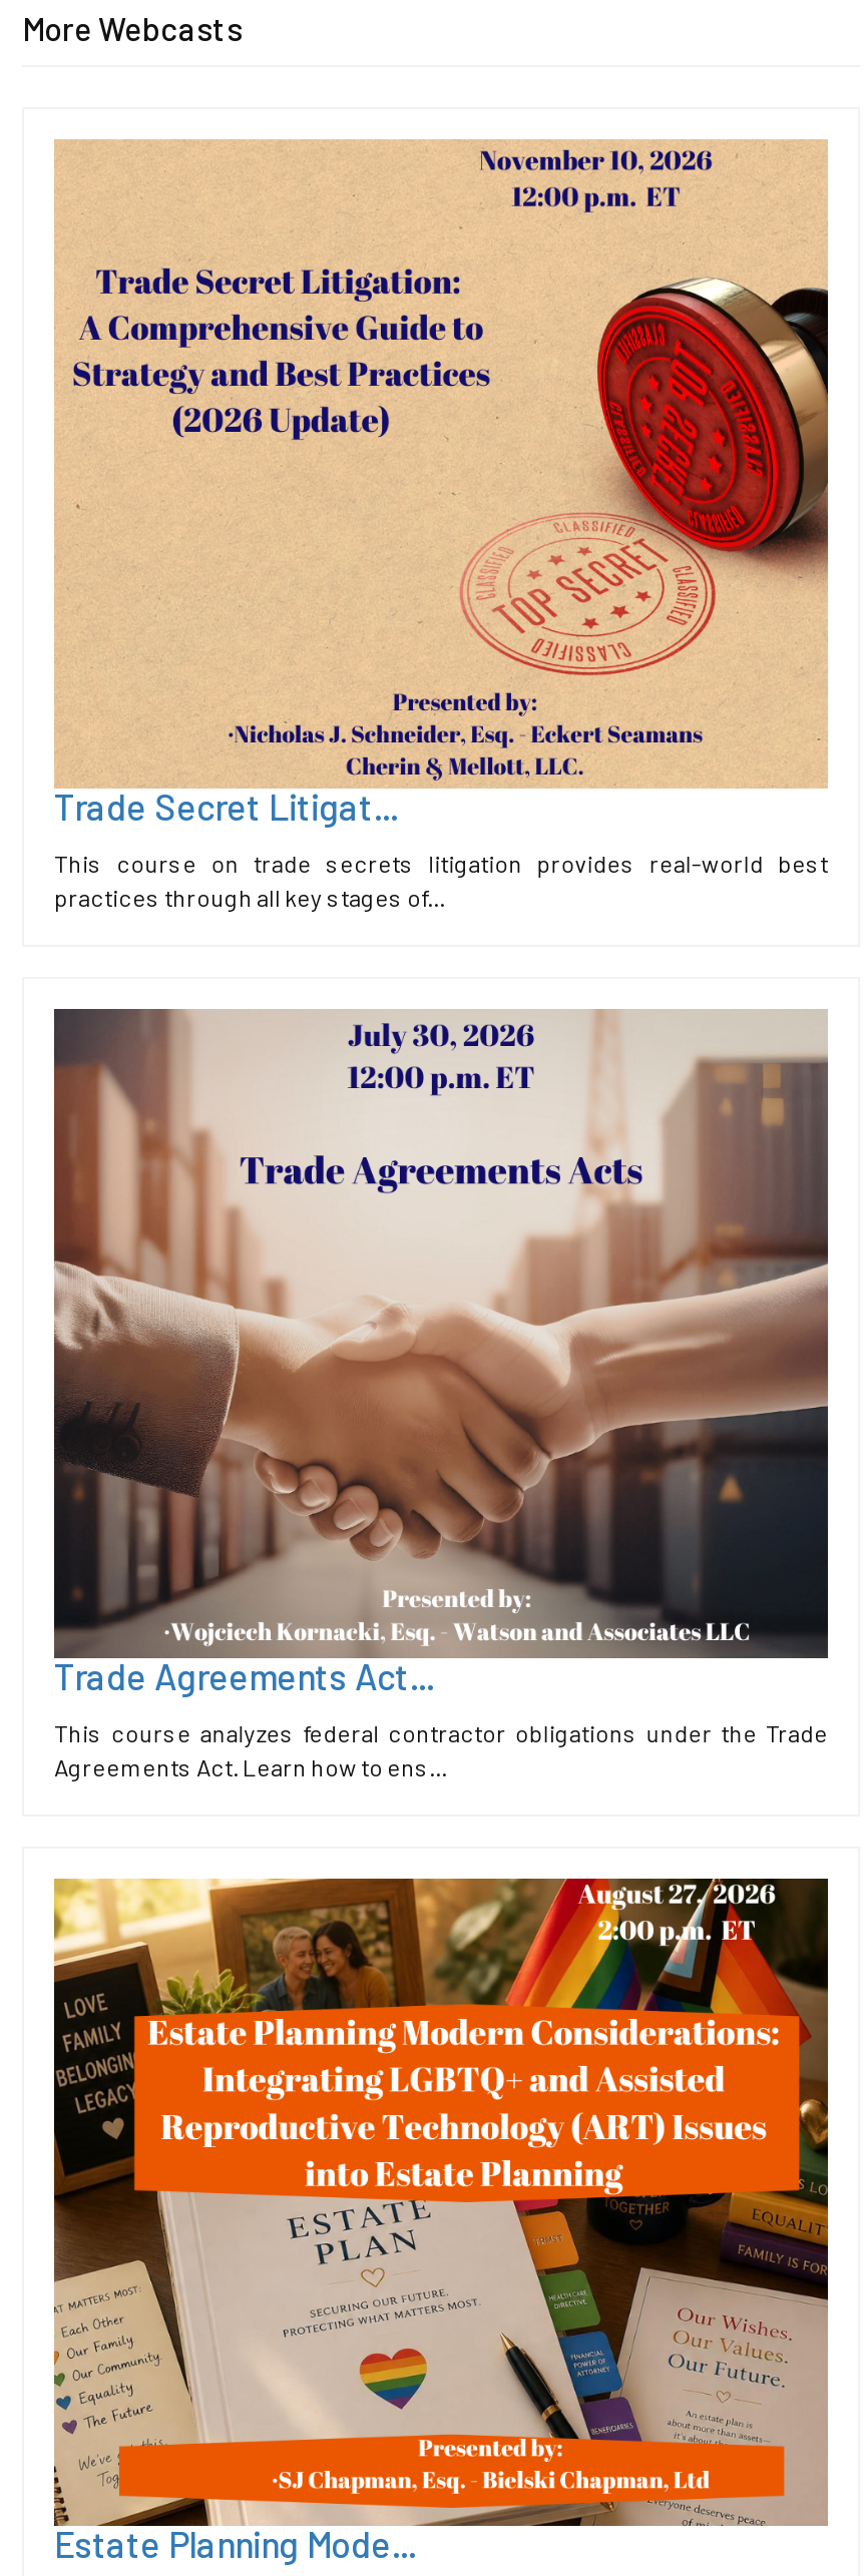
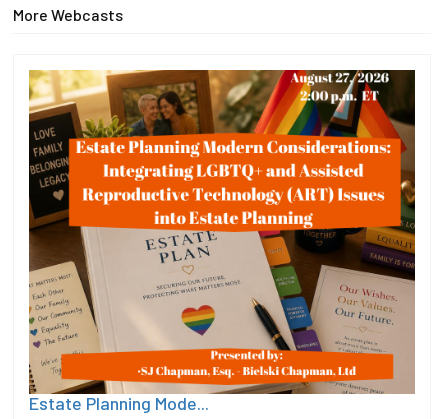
- [image]
- Trade Secret Litigat...
- This course on trade secrets litigation provides real-world best
- practices through all key stages of...

- [image]
- Trade Agreements Act...
- This course analyzes federal contractor obligations under the Trade
- Agreements Act. Learn how to ens...
